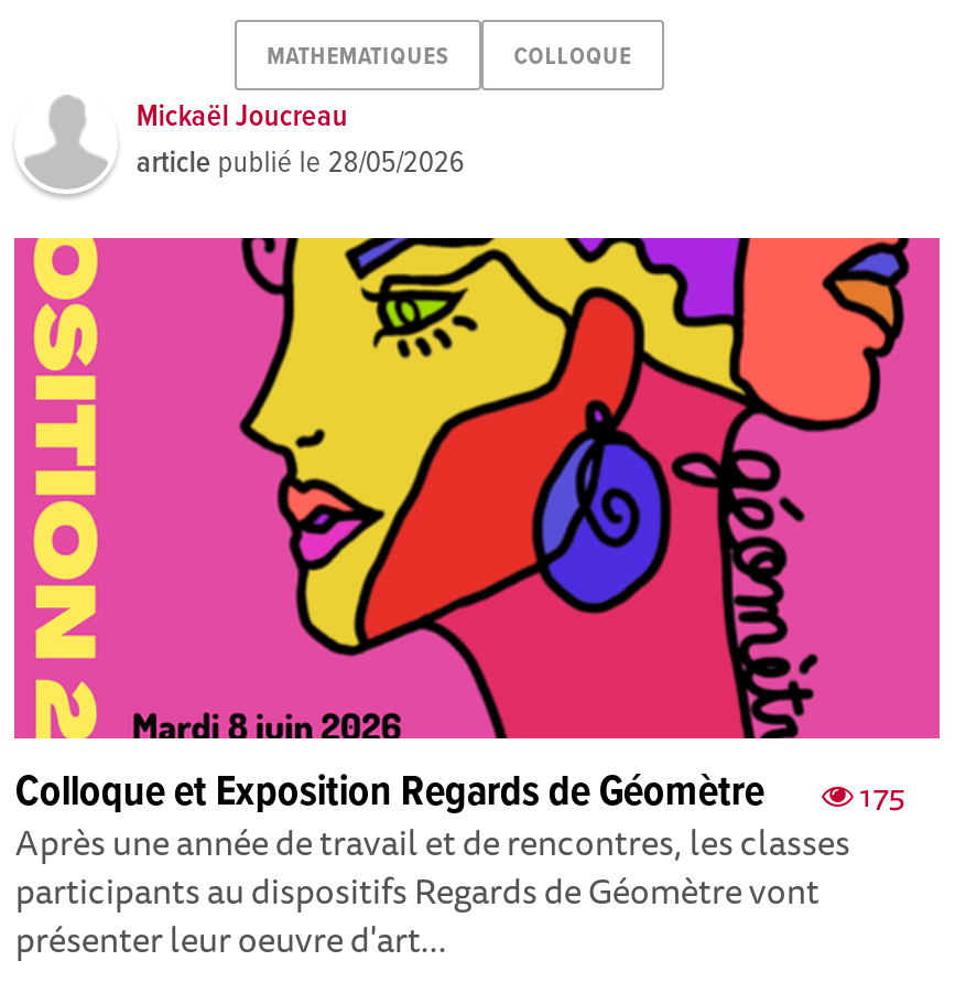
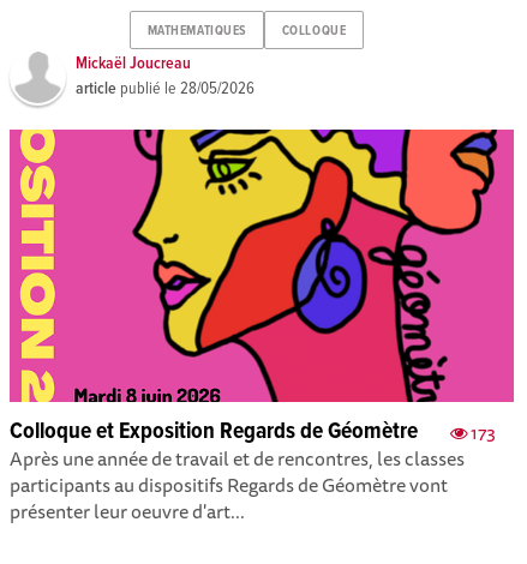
- Colloque et Exposition Regards de Géomètre 175
+ Colloque et Exposition Regards de Géomètre 173
